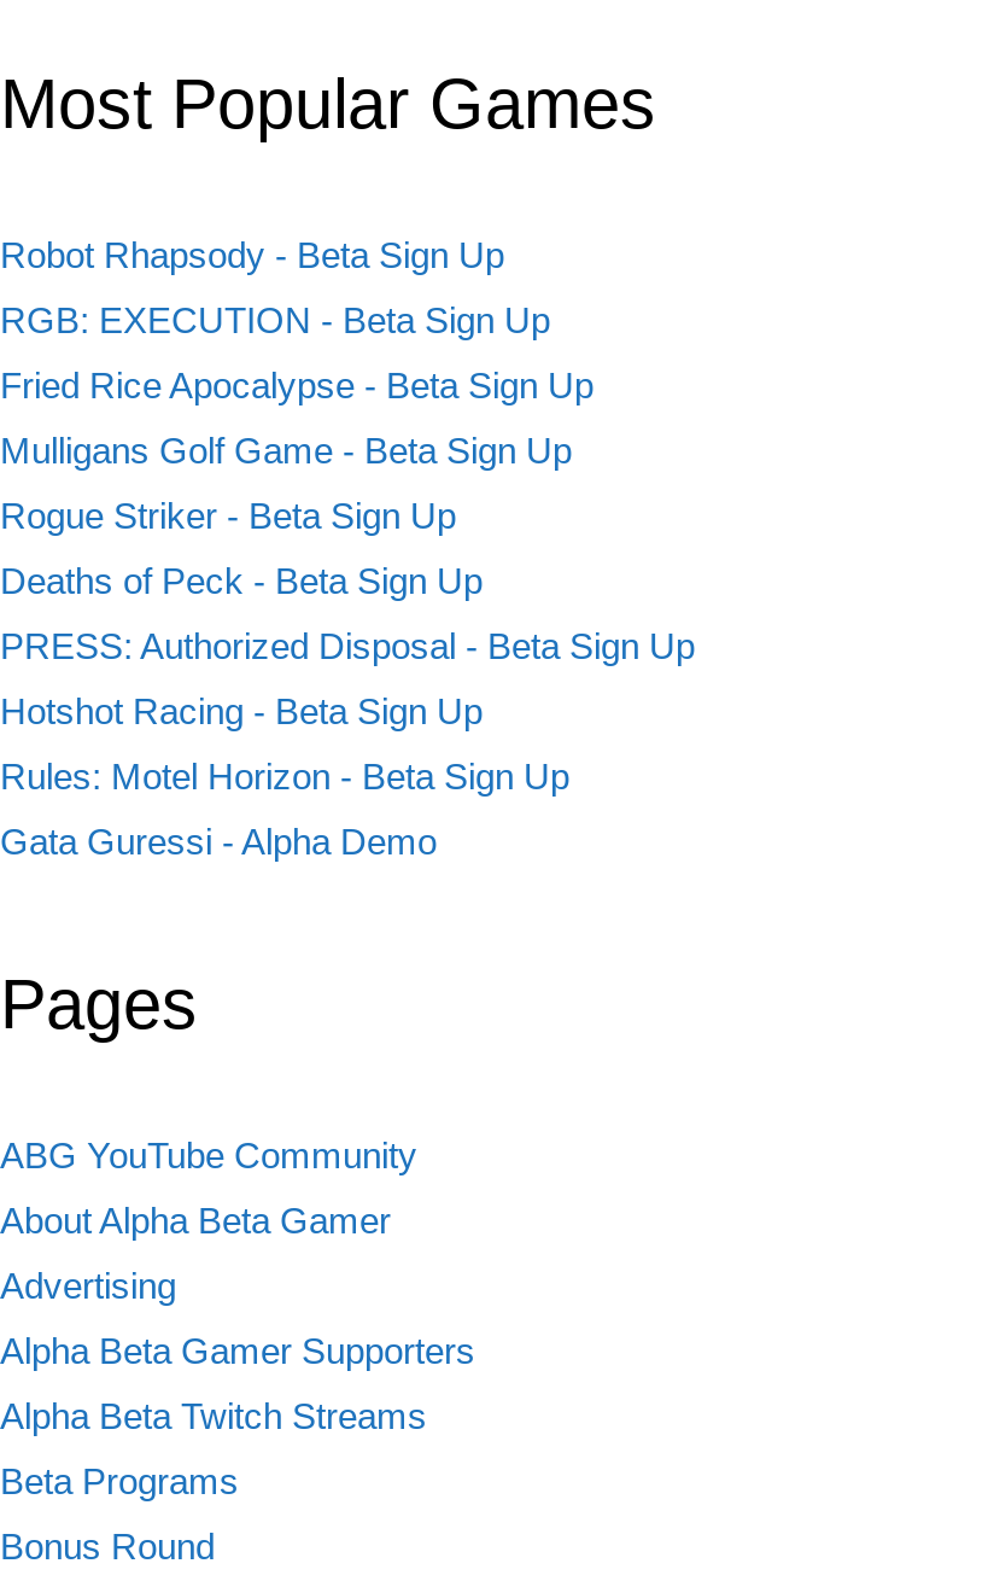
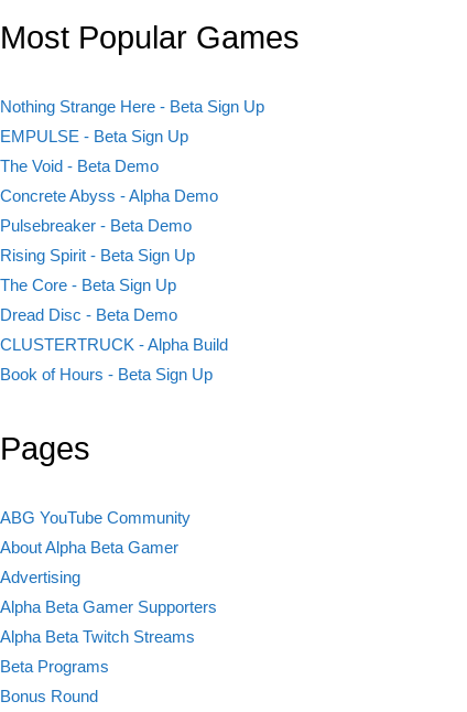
- Robot Rhapsody - Beta Sign Up
+ Nothing Strange Here - Beta Sign Up

- RGB: EXECUTION - Beta Sign Up
+ EMPULSE - Beta Sign Up

- Fried Rice Apocalypse - Beta Sign Up
+ The Void - Beta Demo

- Mulligans Golf Game - Beta Sign Up
+ Concrete Abyss - Alpha Demo

- Rogue Striker - Beta Sign Up
+ Pulsebreaker - Beta Demo

- Deaths of Peck - Beta Sign Up
+ Rising Spirit - Beta Sign Up

- PRESS: Authorized Disposal - Beta Sign Up
+ The Core - Beta Sign Up

- Hotshot Racing - Beta Sign Up
+ Dread Disc - Beta Demo

- Rules: Motel Horizon - Beta Sign Up
+ CLUSTERTRUCK - Alpha Build

- Gata Guressi - Alpha Demo
+ Book of Hours - Beta Sign Up
